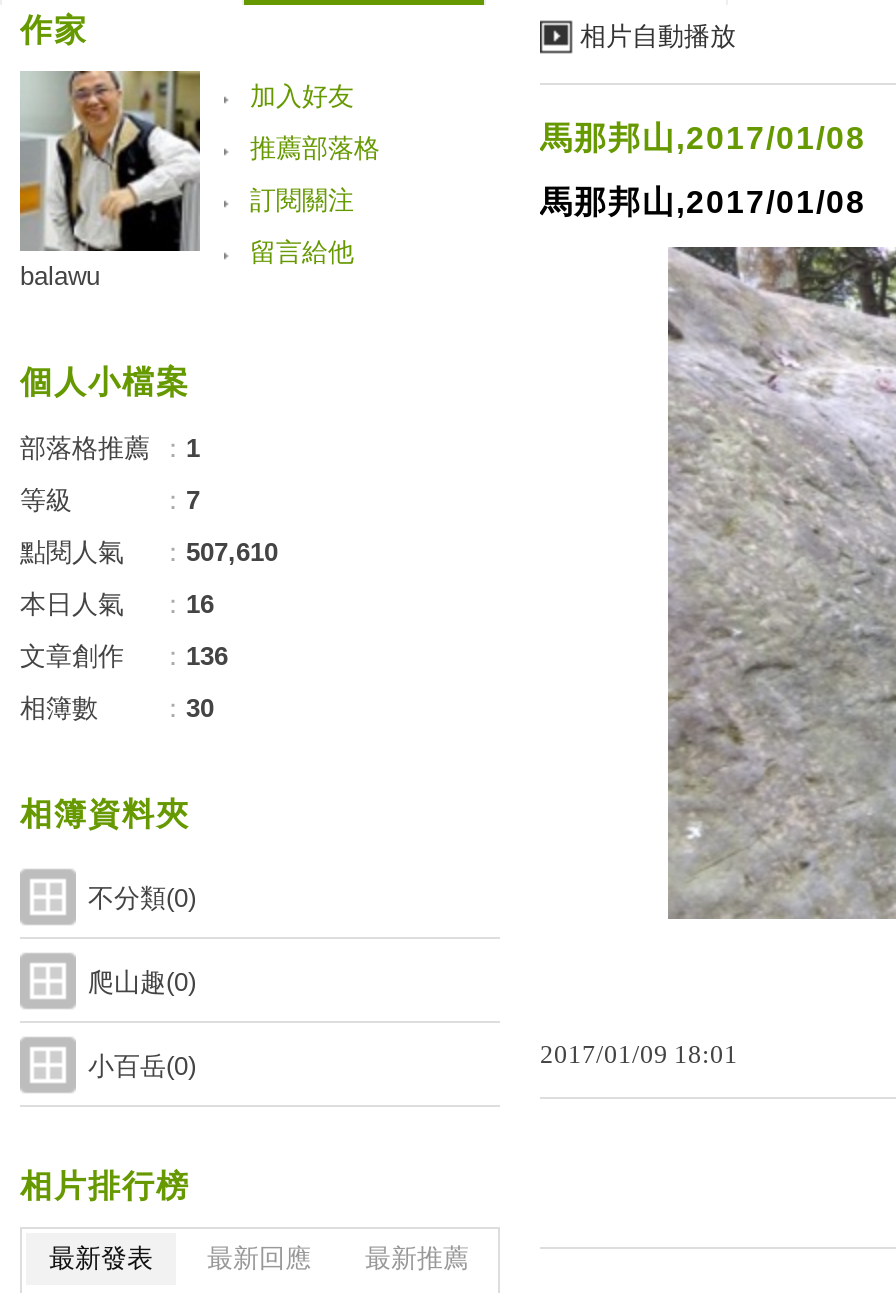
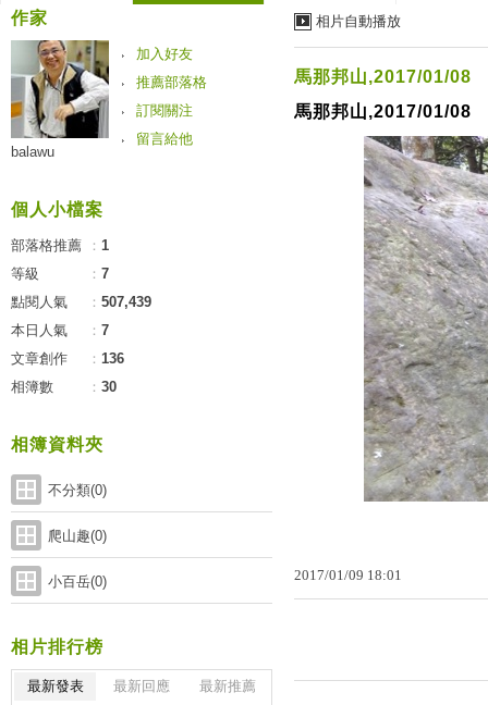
- 點閱人氣 ：507,610
+ 點閱人氣 ：507,439

- 本日人氣 ：16
+ 本日人氣 ：7
